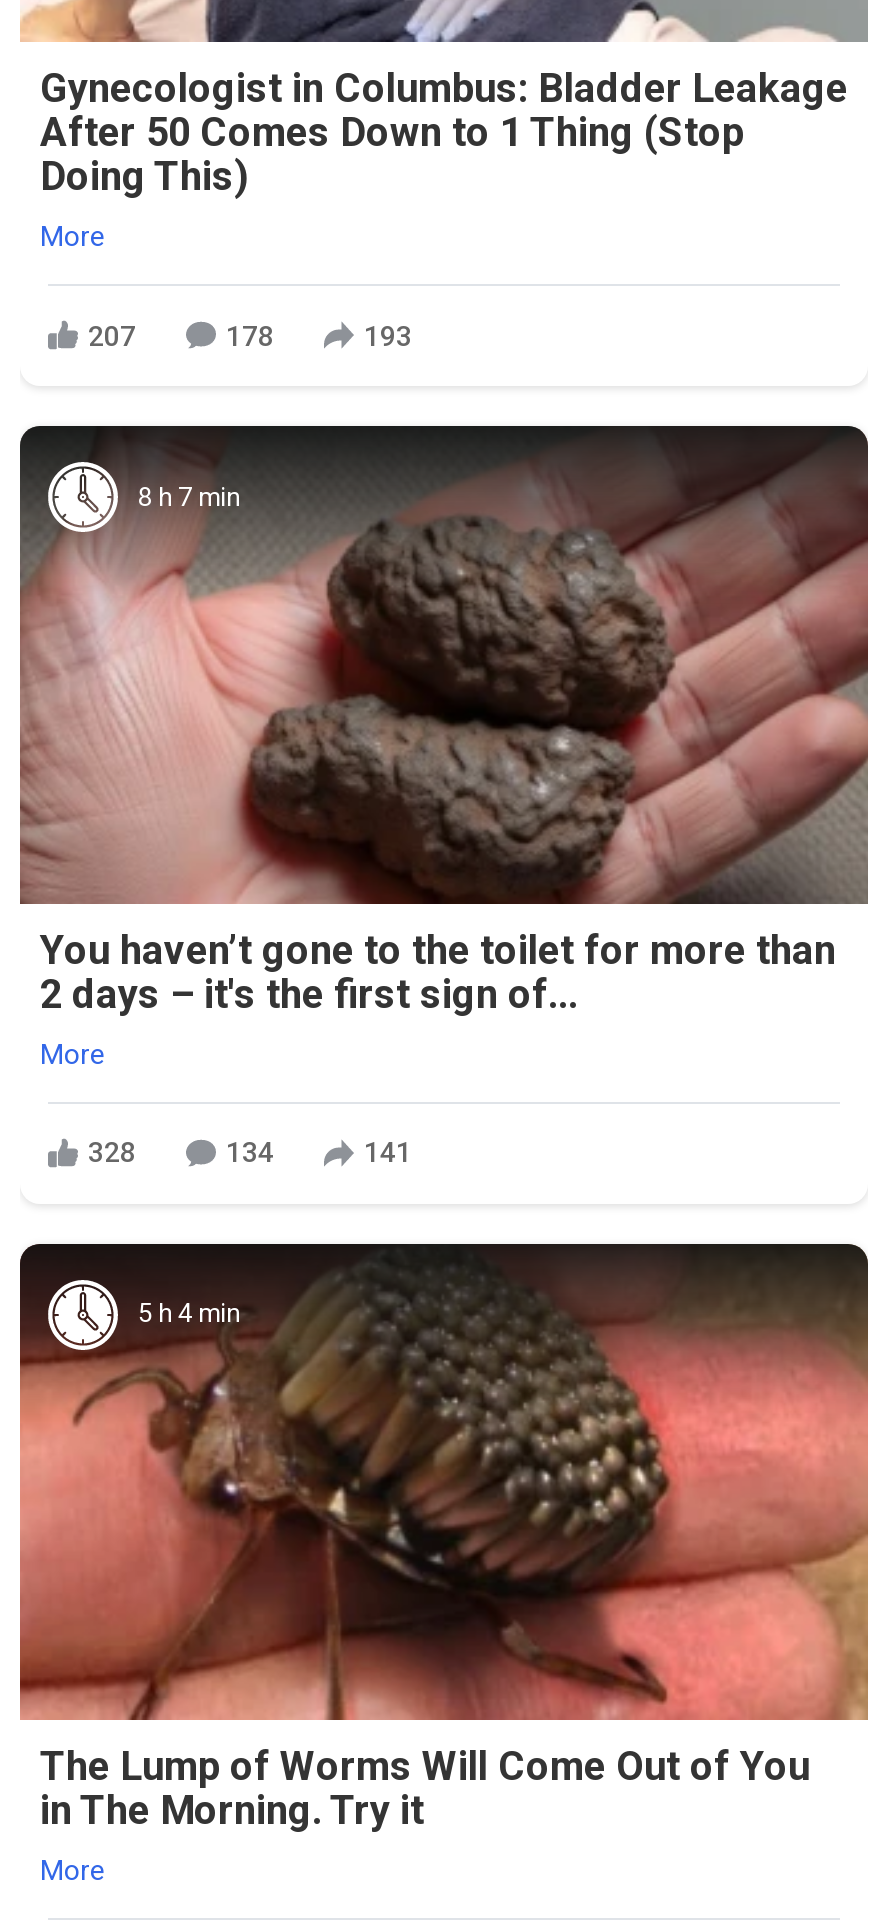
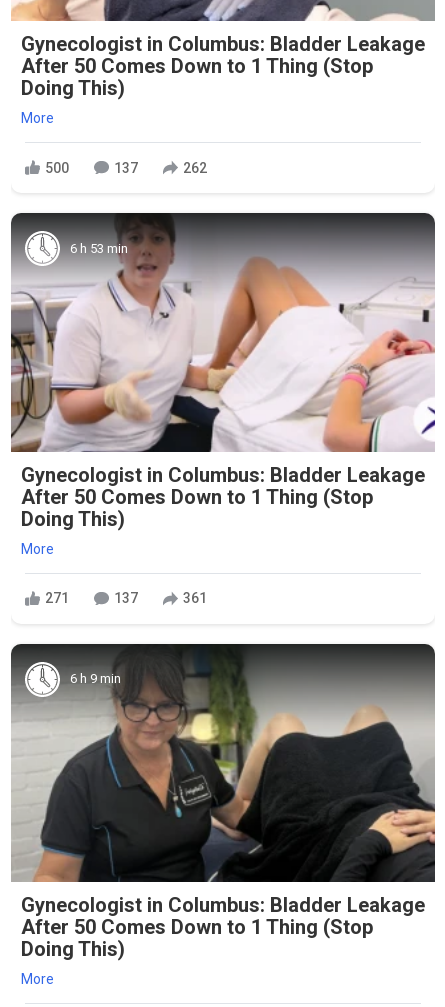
- 207
- 178
- 193
+ 500
+ 137
+ 262

- [image]
- 8 h 7 min
+ [image]
+ 6 h 53 min

- You haven’t gone to the toilet for more than
- 2 days – it's the first sign of...
+ Gynecologist in Columbus: Bladder Leakage
+ After 50 Comes Down to 1 Thing (Stop
+ Doing This)

- 328
- 134
- 141
+ 271
+ 137
+ 361

- [image]
- 5 h 4 min
+ [image]
+ 6 h 9 min

- The Lump of Worms Will Come Out of You
- in The Morning. Try it
+ Gynecologist in Columbus: Bladder Leakage
+ After 50 Comes Down to 1 Thing (Stop
+ Doing This)
